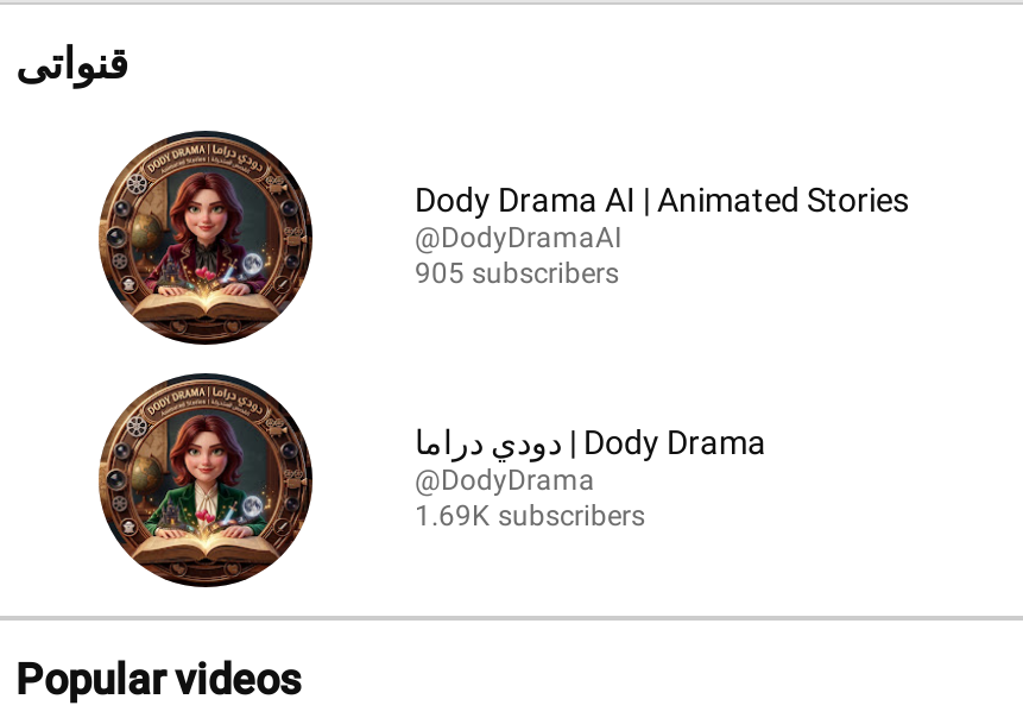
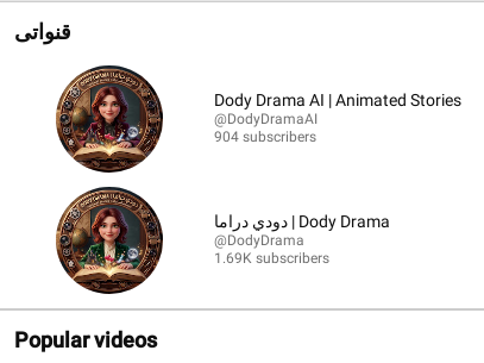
- 905 subscribers
+ 904 subscribers
